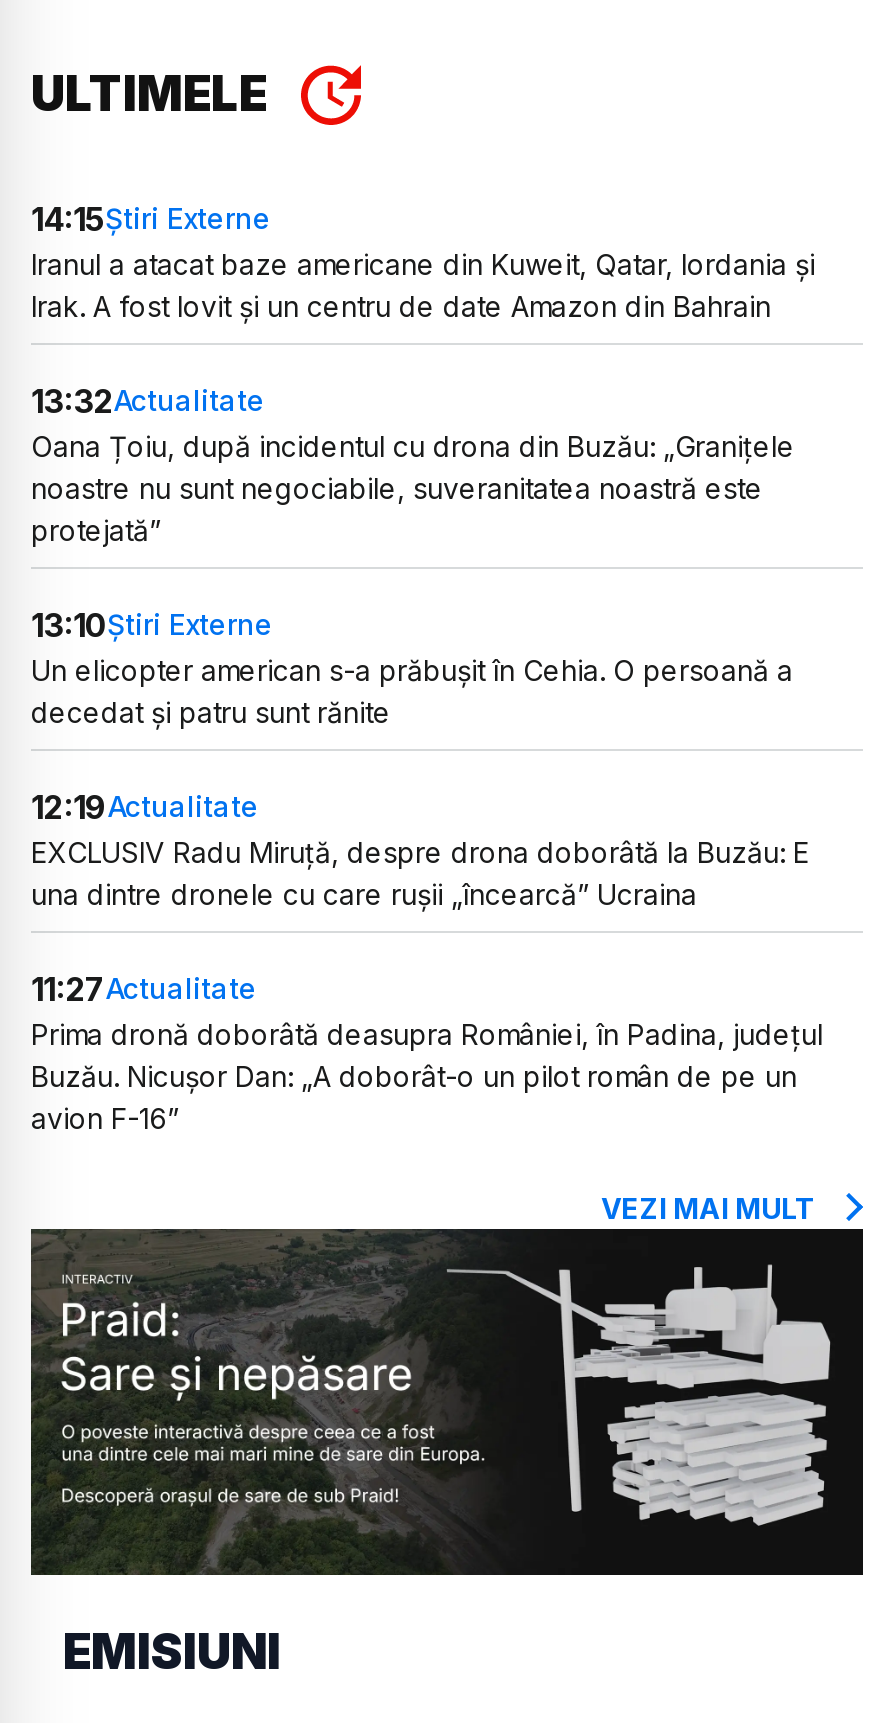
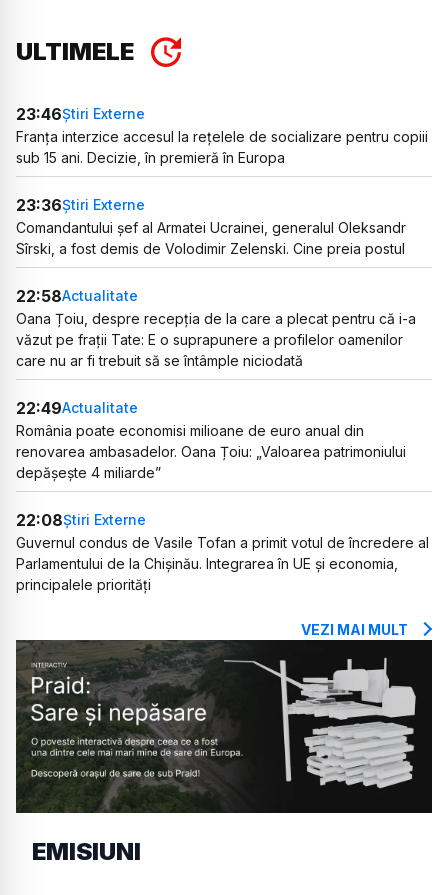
- 14:15Știri Externe
- Iranul a atacat baze americane din Kuweit, Qatar, Iordania și
- Irak. A fost lovit și un centru de date Amazon din Bahrain
+ 23:46Știri Externe
+ Franța interzice accesul la rețelele de socializare pentru copiii
+ sub 15 ani. Decizie, în premieră în Europa

- 13:32Actualitate
- Oana Țoiu, după incidentul cu drona din Buzău: „Granițele
- noastre nu sunt negociabile, suveranitatea noastră este
- protejată”
+ 23:36Știri Externe
+ Comandantului șef al Armatei Ucrainei, generalul Oleksandr
+ Sîrski, a fost demis de Volodimir Zelenski. Cine preia postul

- 13:10Știri Externe
- Un elicopter american s-a prăbușit în Cehia. O persoană a
- decedat și patru sunt rănite
+ 22:58Actualitate
+ Oana Țoiu, despre recepția de la care a plecat pentru că i-a
+ văzut pe frații Tate: E o suprapunere a profilelor oamenilor
+ care nu ar fi trebuit să se întâmple niciodată

- 12:19Actualitate
- EXCLUSIV Radu Miruță, despre drona doborâtă la Buzău: E
- una dintre dronele cu care rușii „încearcă” Ucraina
+ 22:49Actualitate
+ România poate economisi milioane de euro anual din
+ renovarea ambasadelor. Oana Țoiu: „Valoarea patrimoniului
+ depășește 4 miliarde”

- 11:27Actualitate
- Prima dronă doborâtă deasupra României, în Padina, județul
- Buzău. Nicușor Dan: „A doborât-o un pilot român de pe un
- avion F-16”
+ 22:08Știri Externe
+ Guvernul condus de Vasile Tofan a primit votul de încredere al
+ Parlamentului de la Chișinău. Integrarea în UE și economia,
+ principalele priorități
